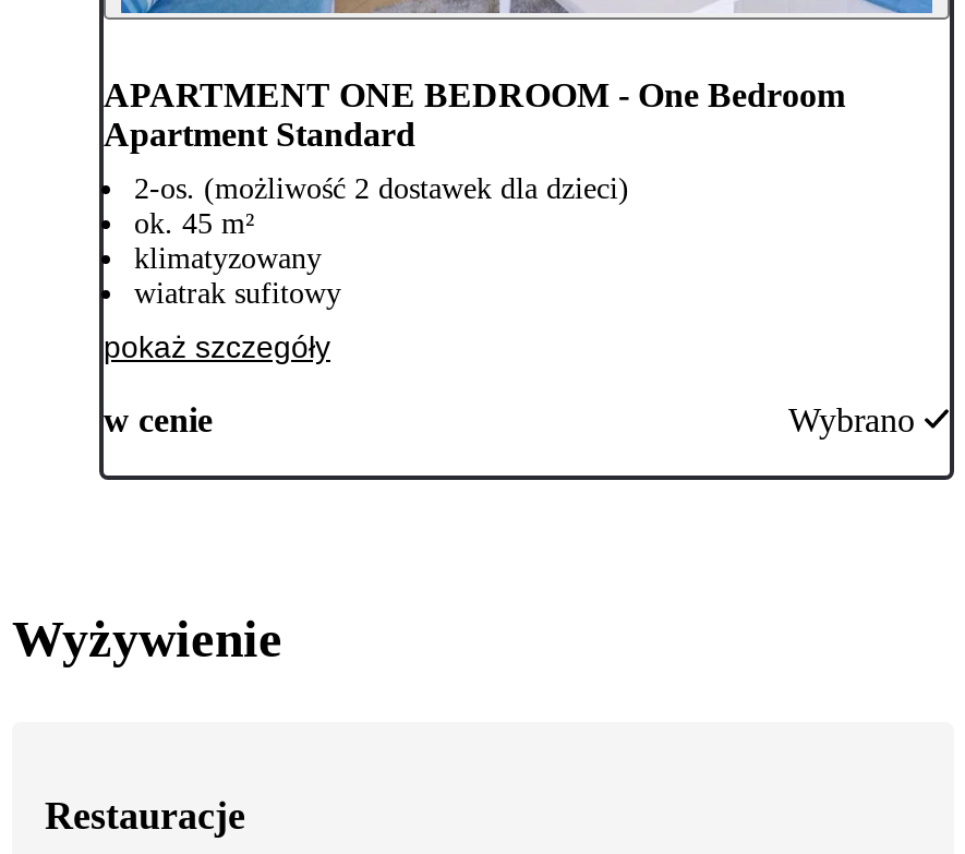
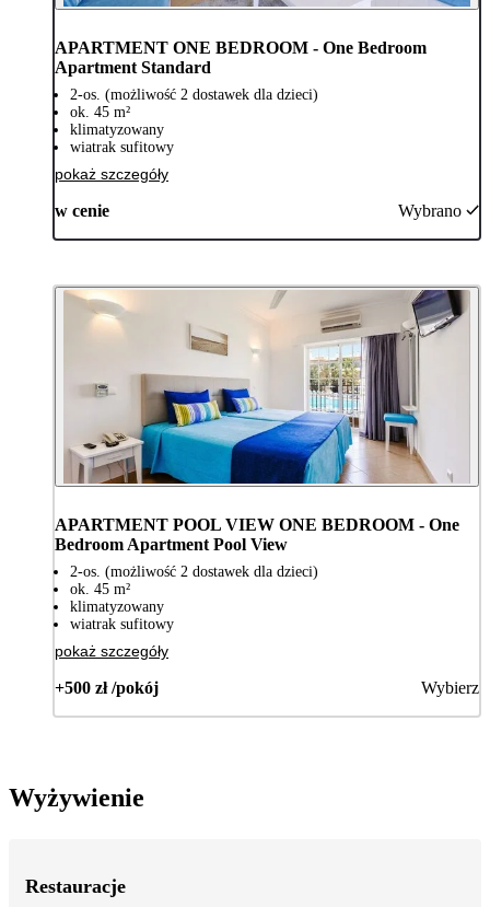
+ [image]
+ APARTMENT POOL VIEW ONE BEDROOM - One
+ Bedroom Apartment Pool View
+ 2-os. (możliwość 2 dostawek dla dzieci)
+ ok. 45 m²
+ klimatyzowany
+ wiatrak sufitowy
+ pokaż szczegóły
+ +500 zł /pokój
+ Wybierz
